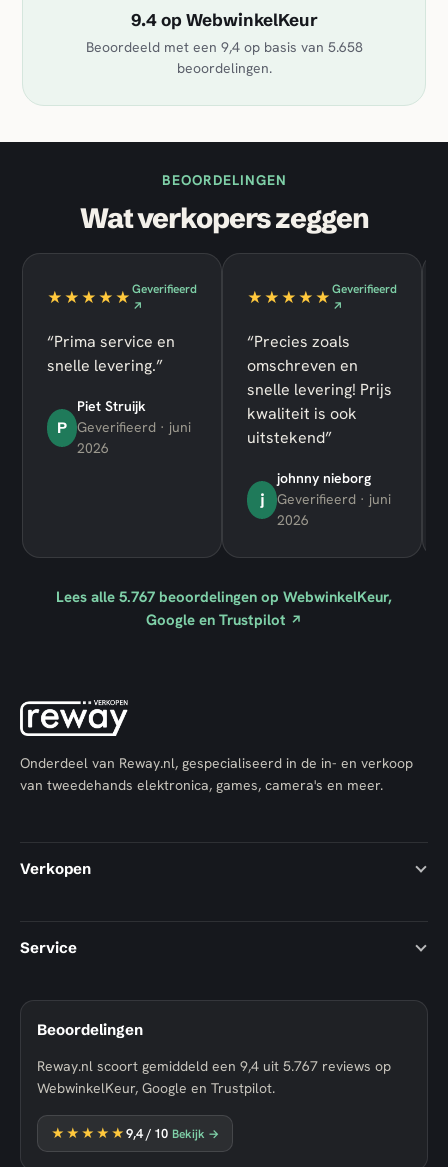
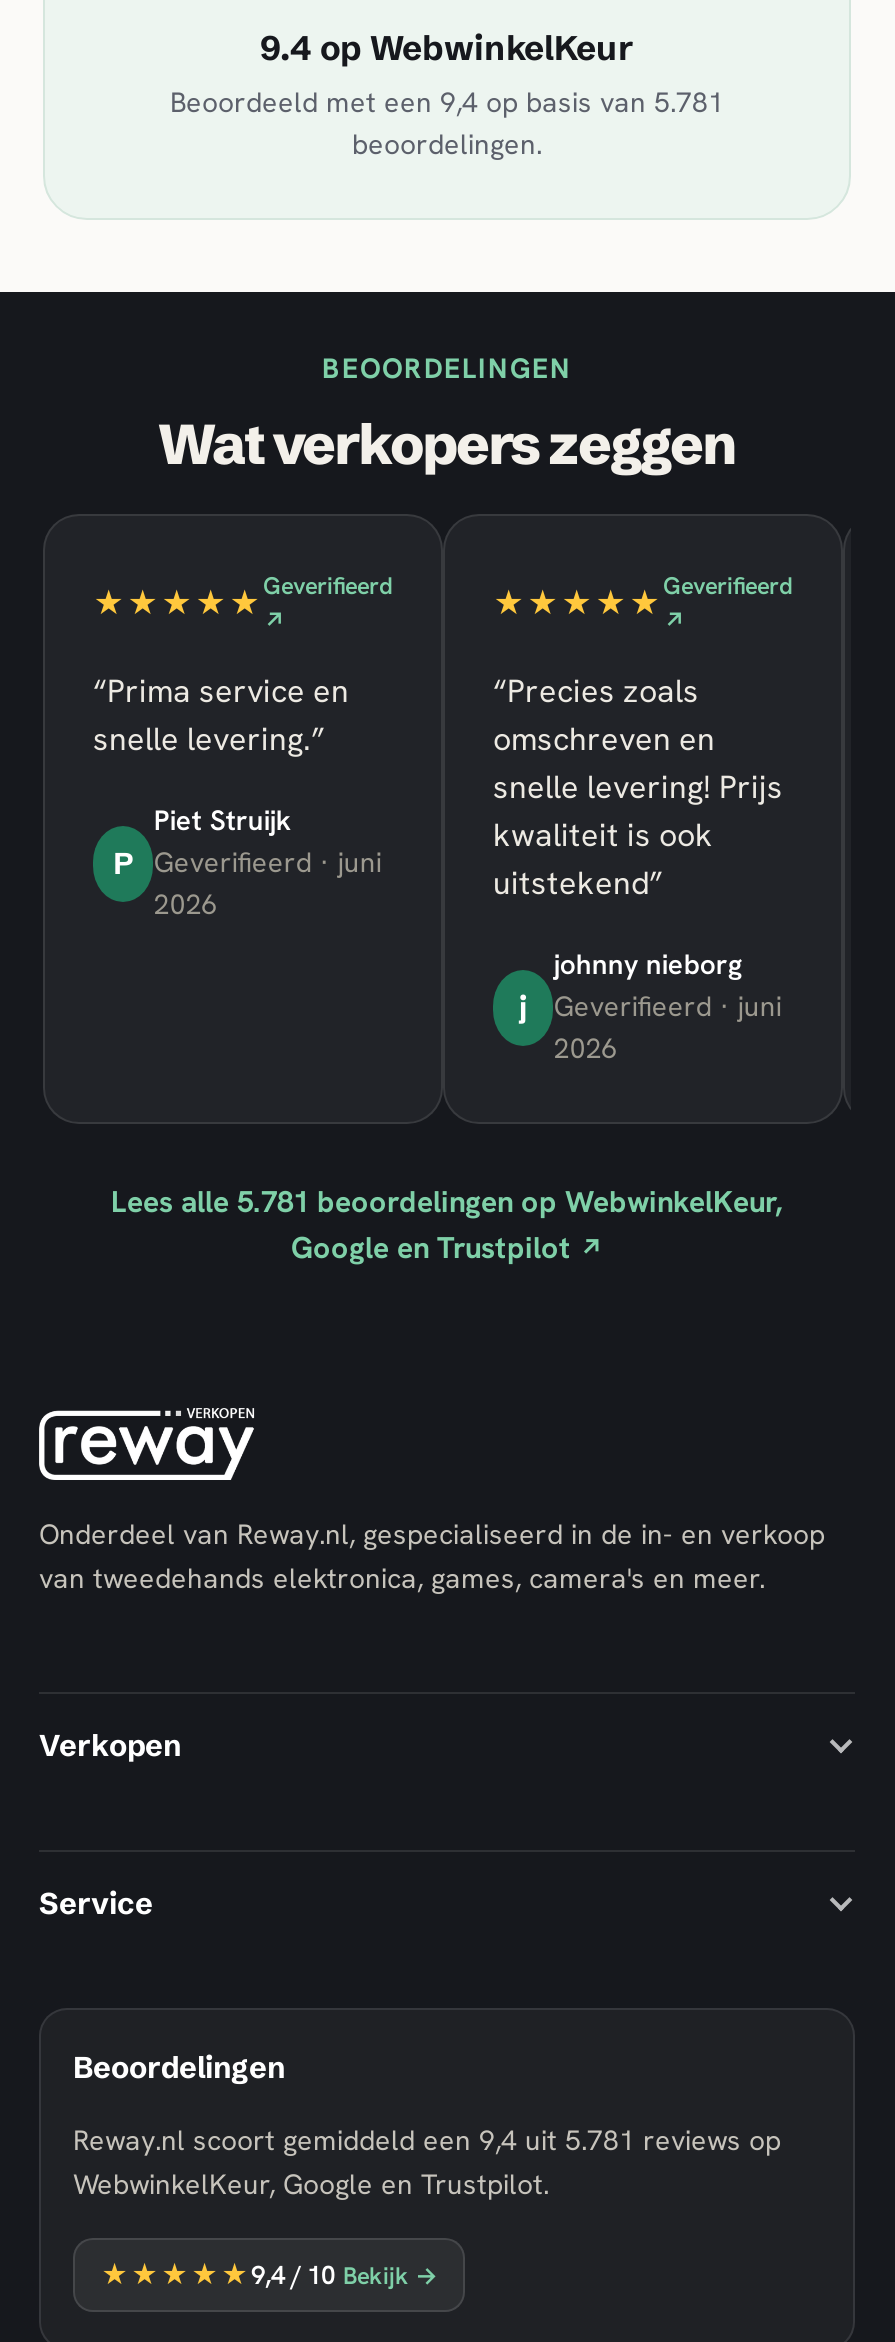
- Beoordeeld met een 9,4 op basis van 5.658
+ Beoordeeld met een 9,4 op basis van 5.781

- Lees alle 5.767 beoordelingen op WebwinkelKeur,
+ Lees alle 5.781 beoordelingen op WebwinkelKeur,

- Reway.nl scoort gemiddeld een 9,4 uit 5.767 reviews op
+ Reway.nl scoort gemiddeld een 9,4 uit 5.781 reviews op
